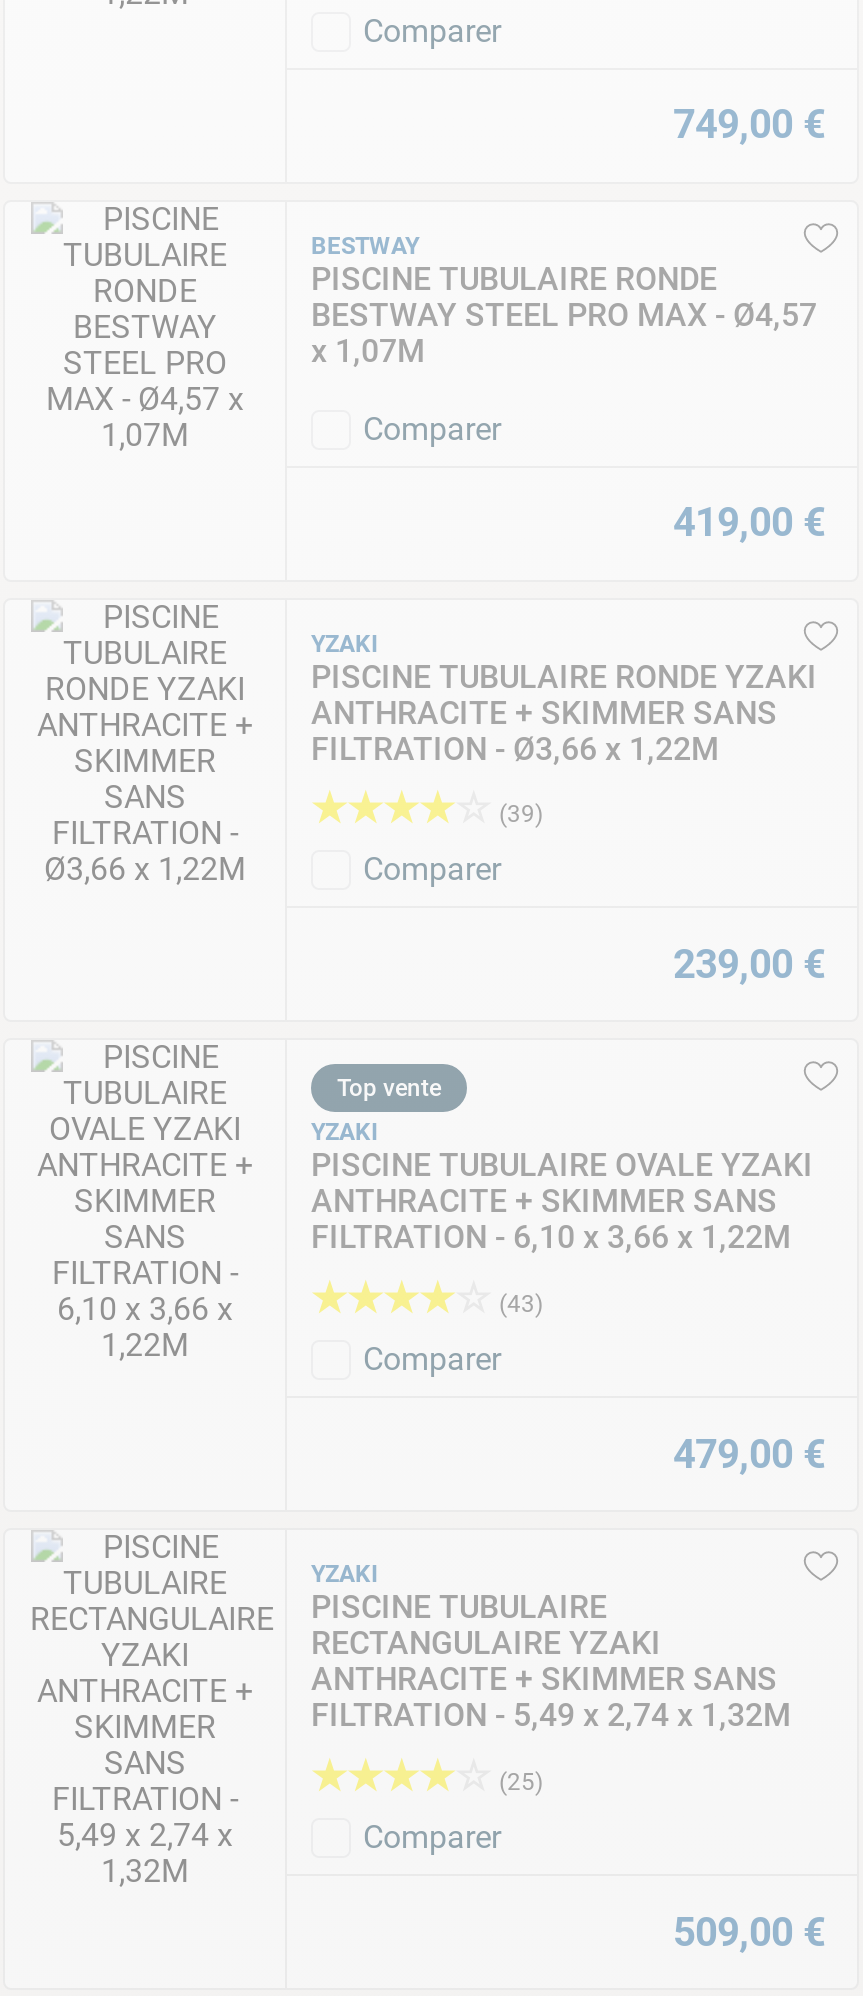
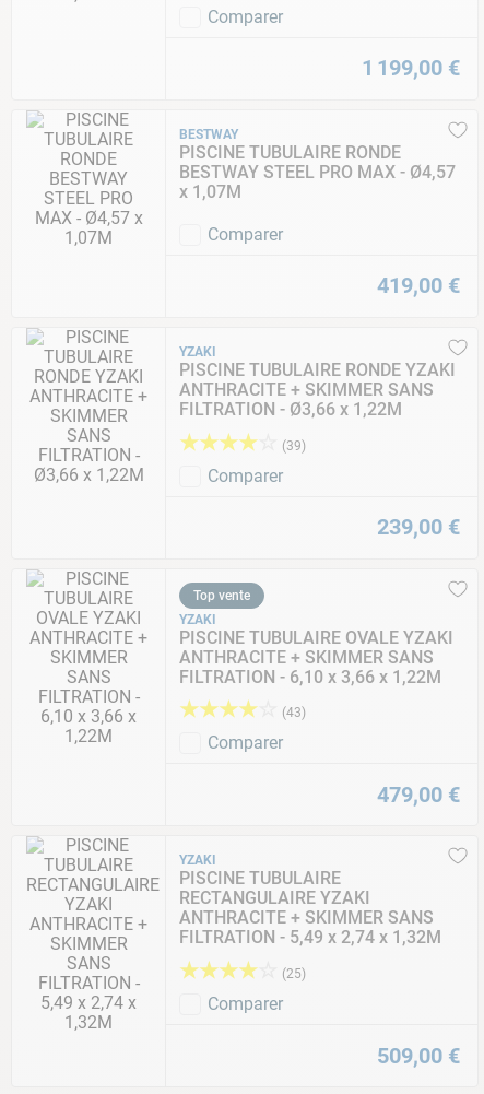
- 749,00 €
+ 1 199,00 €
